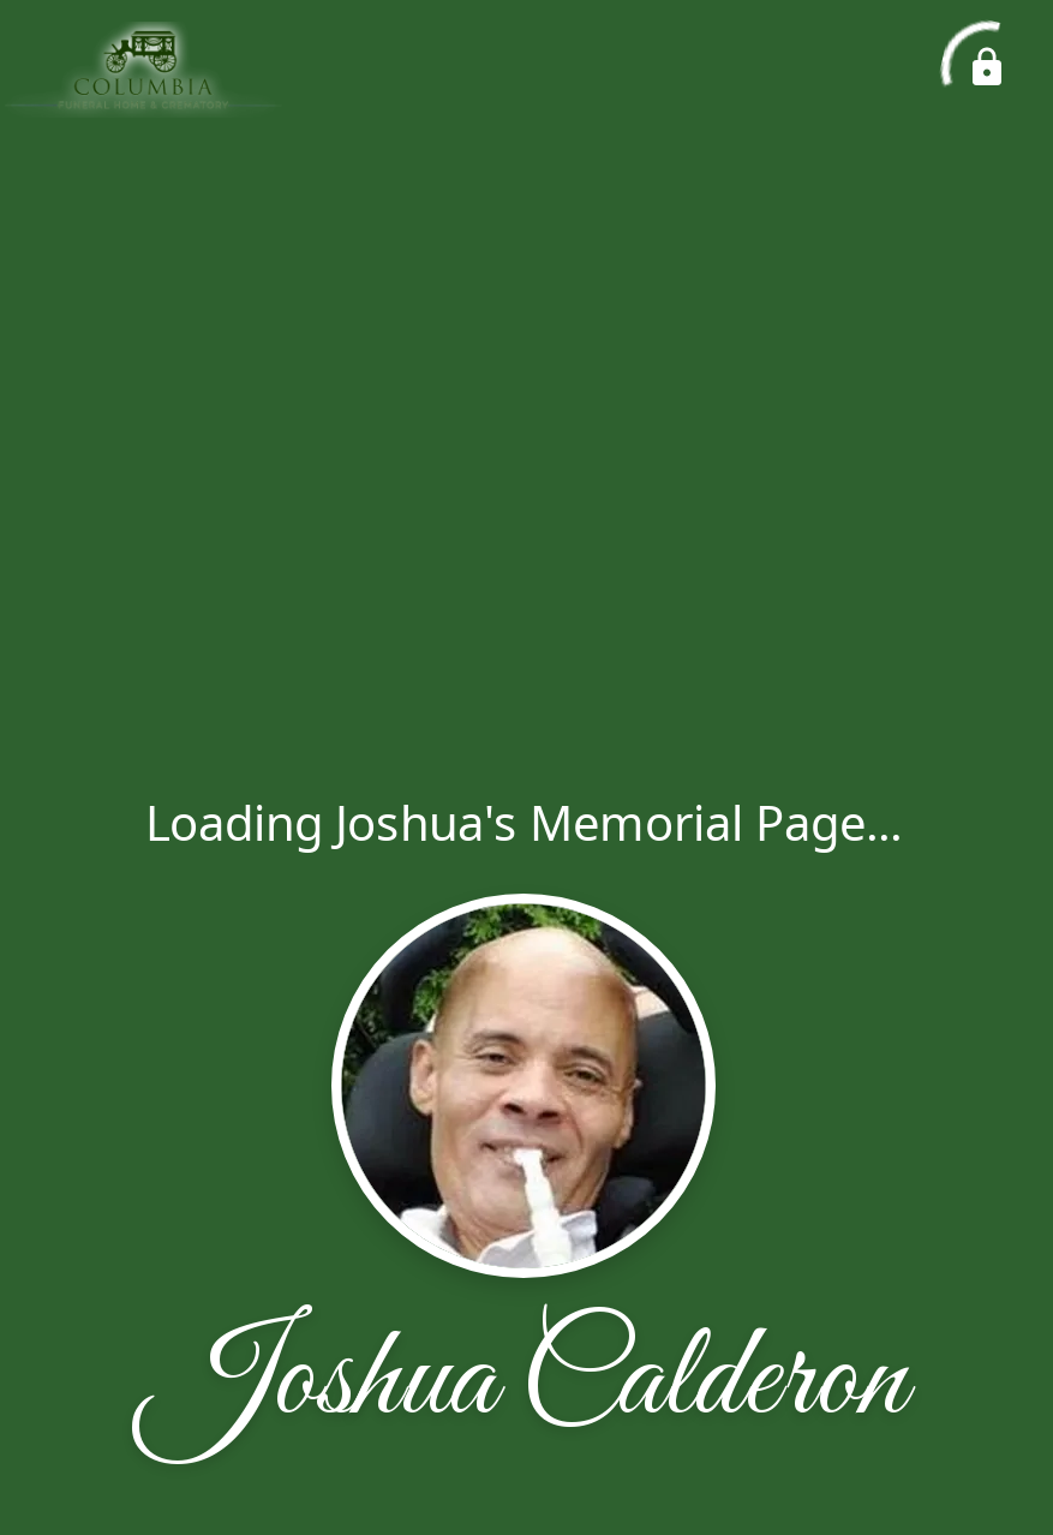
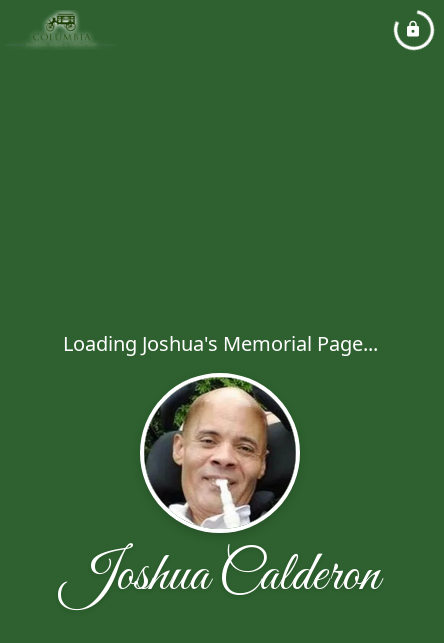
- [image]
+ [image]
